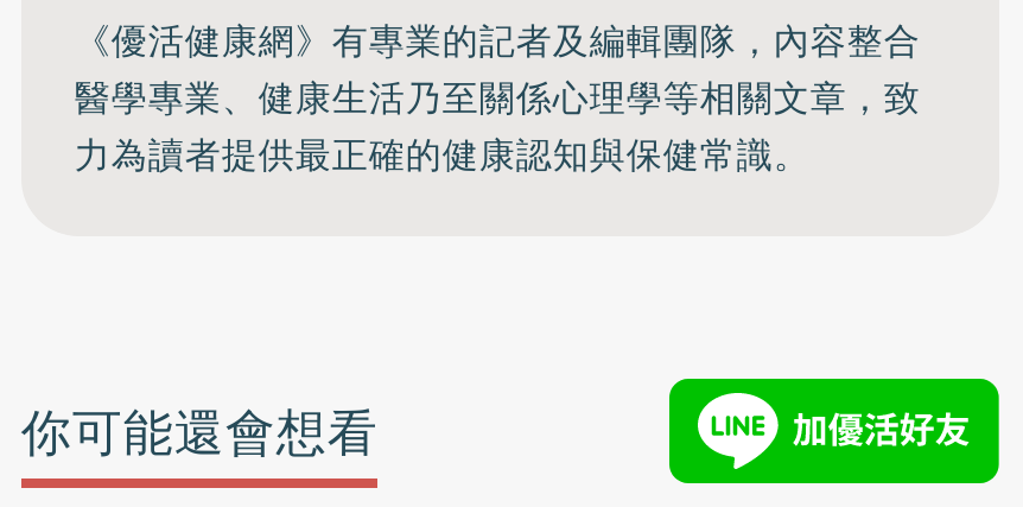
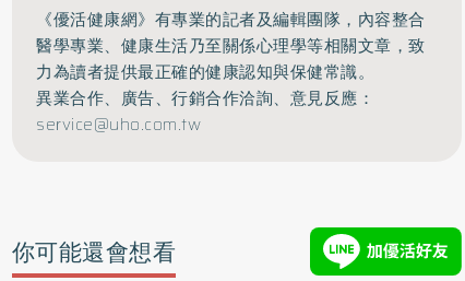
+ 異業合作、廣告、行銷合作洽詢、意見反應：
+ service@uho.com.tw
